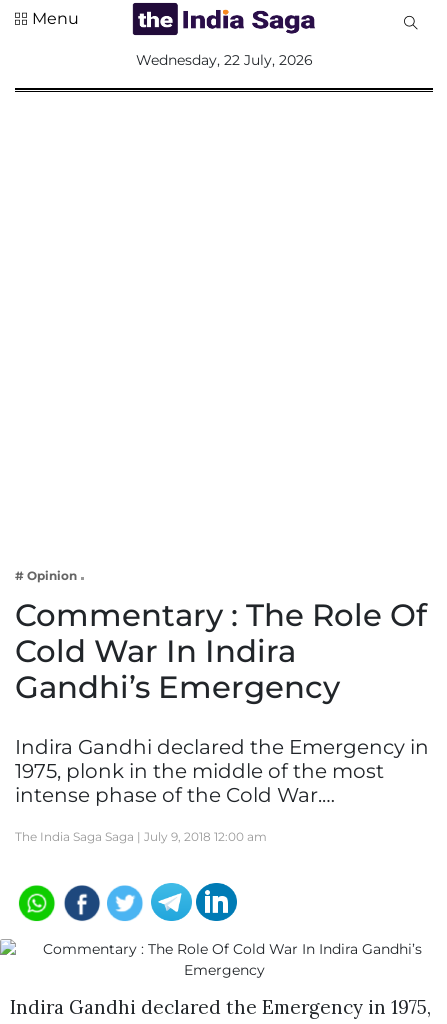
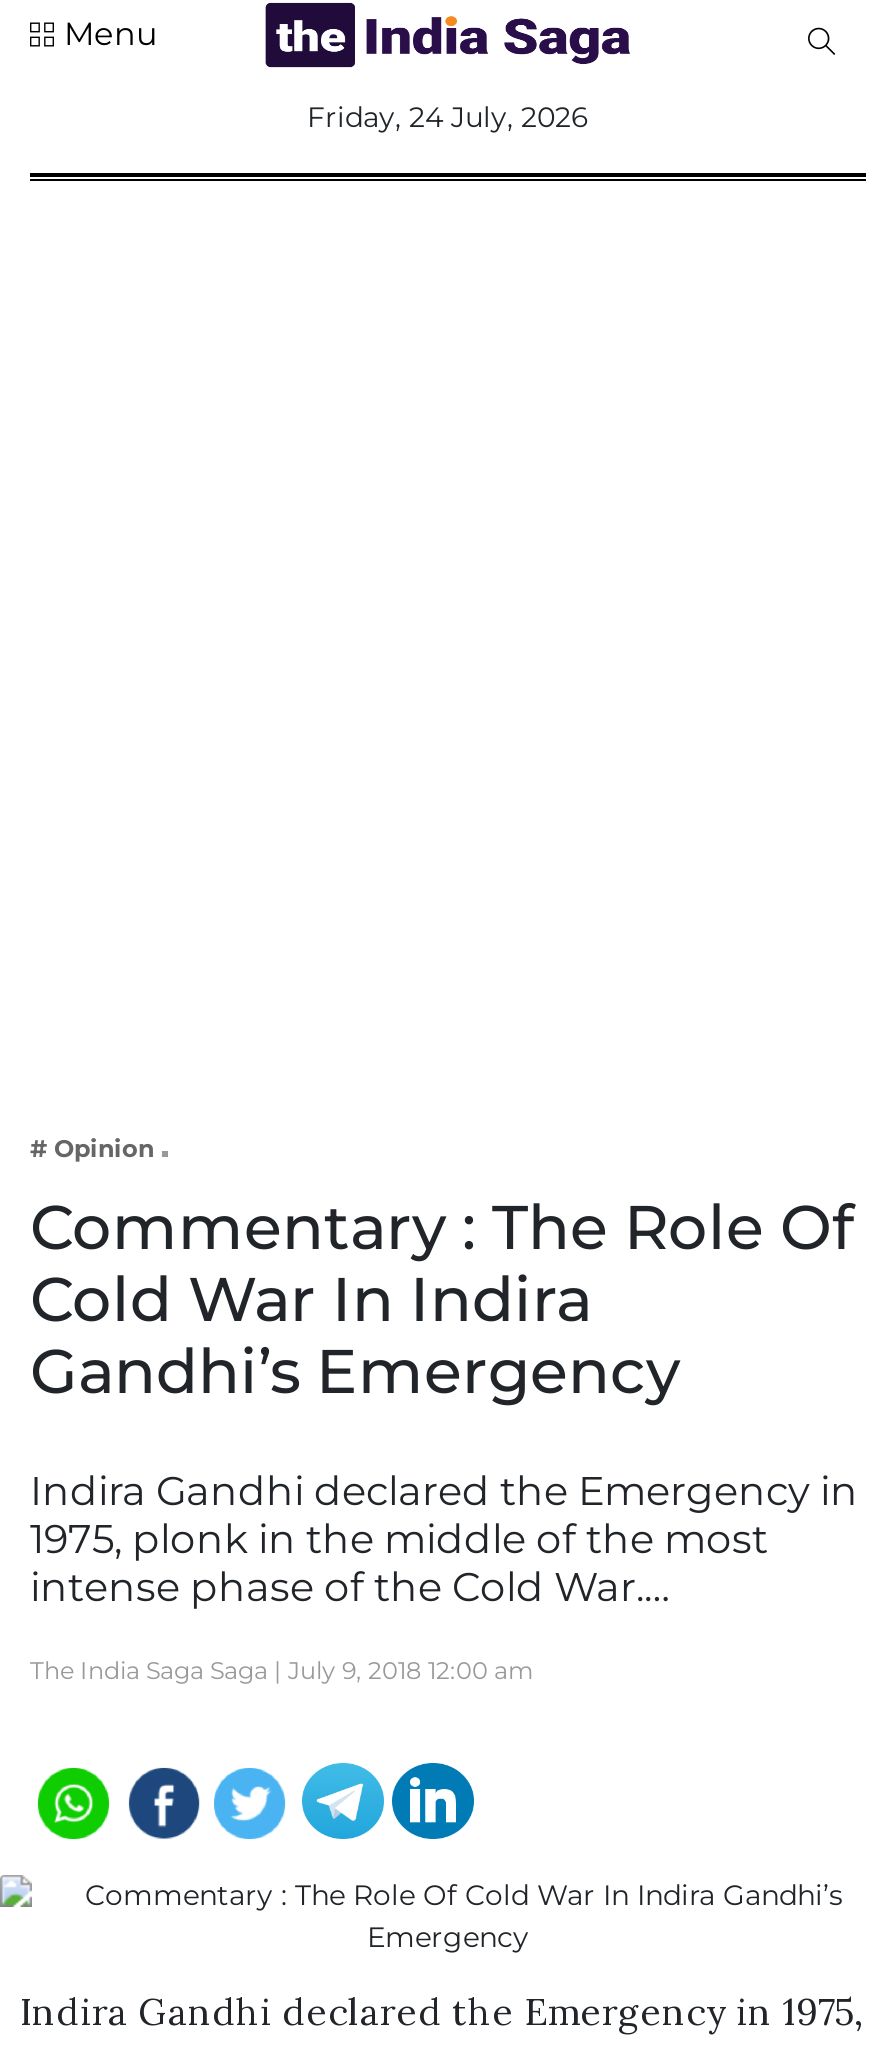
- Wednesday, 22 July, 2026
+ Friday, 24 July, 2026
